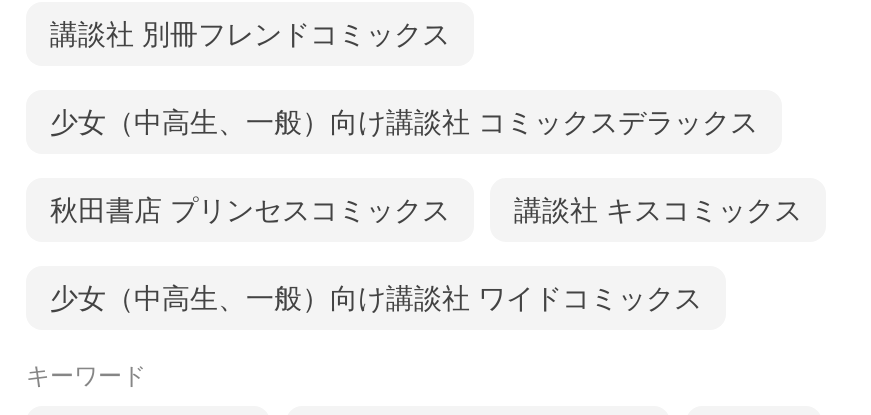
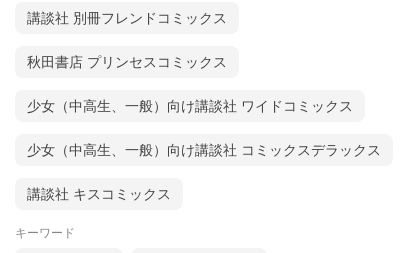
moved down: 少女（中高生、一般）向け講談社 コミックスデラックス

moved up: 秋田書店 プリンセスコミックス | 少女（中高生、一般）向け講談社 ワイドコミックス

moved down: 講談社 キスコミックス
